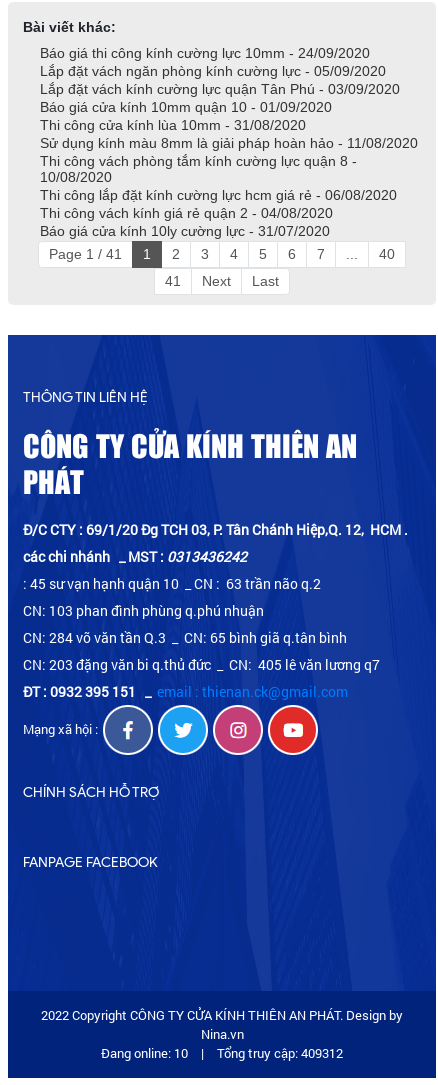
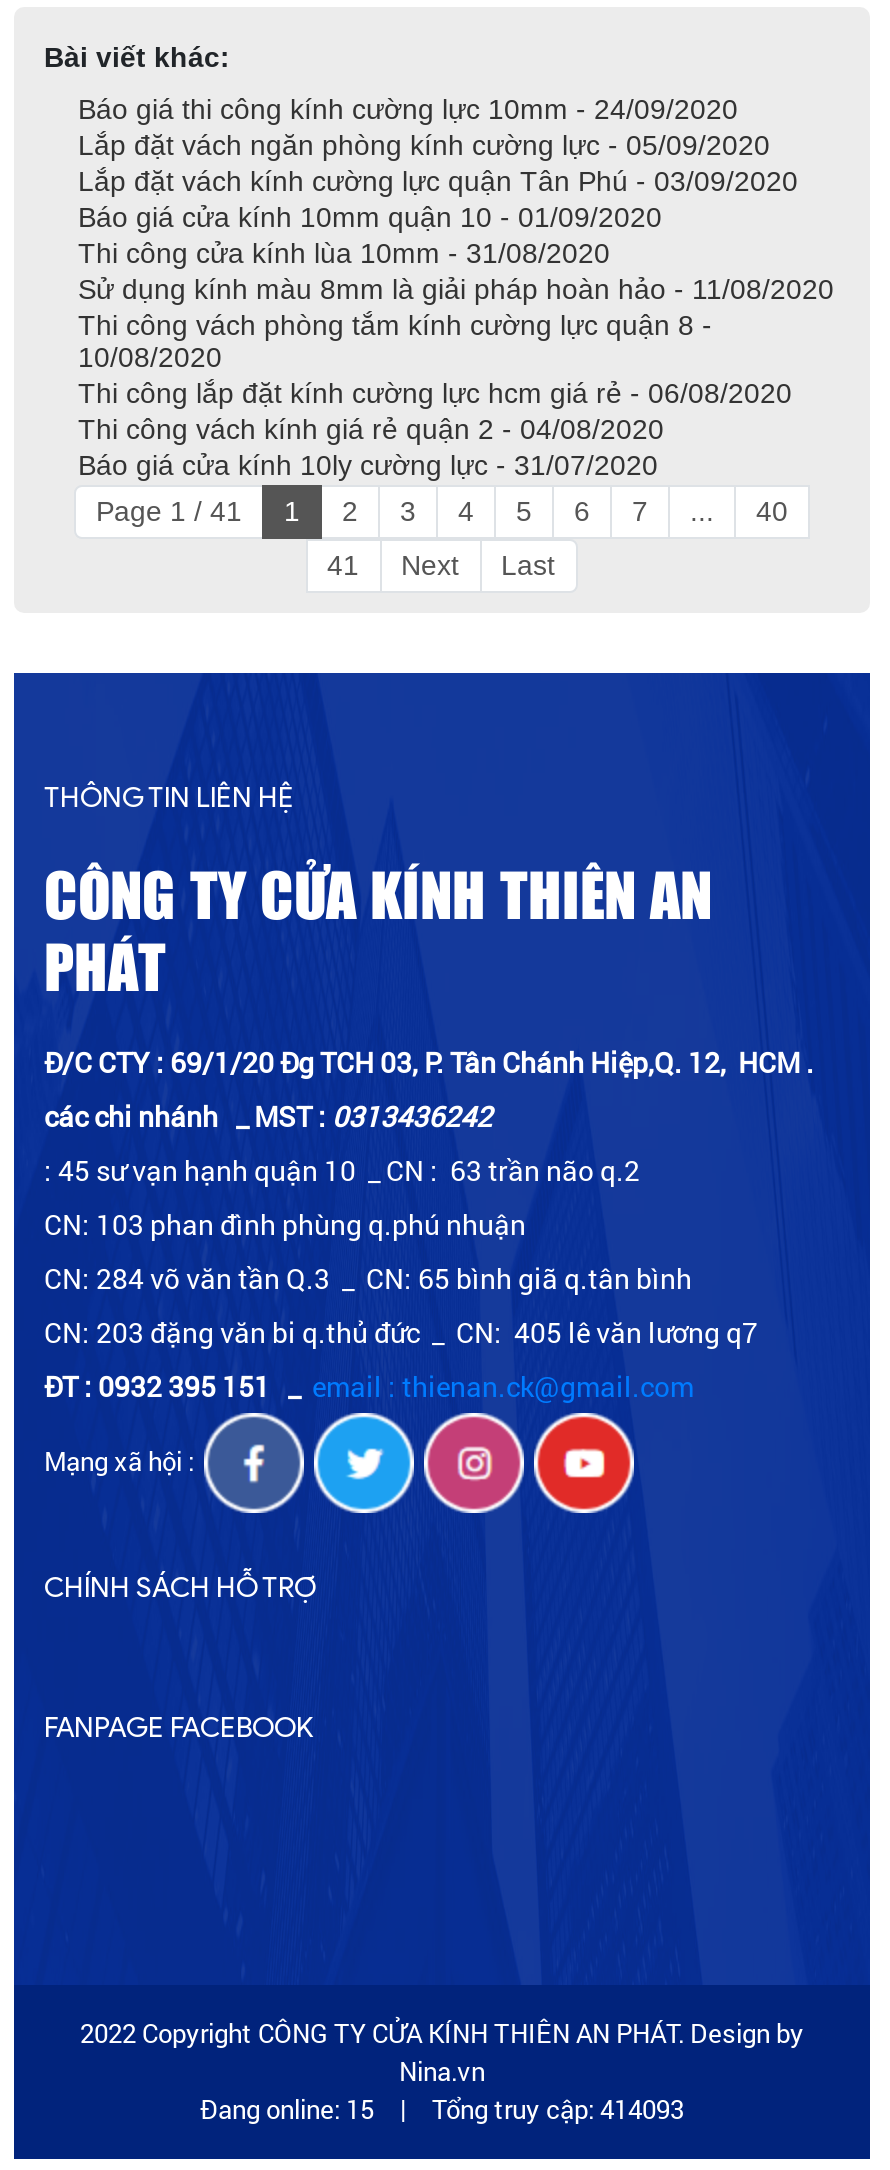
- Đang online: 10
+ Đang online: 15

- Tổng truy cập: 409312
+ Tổng truy cập: 414093
